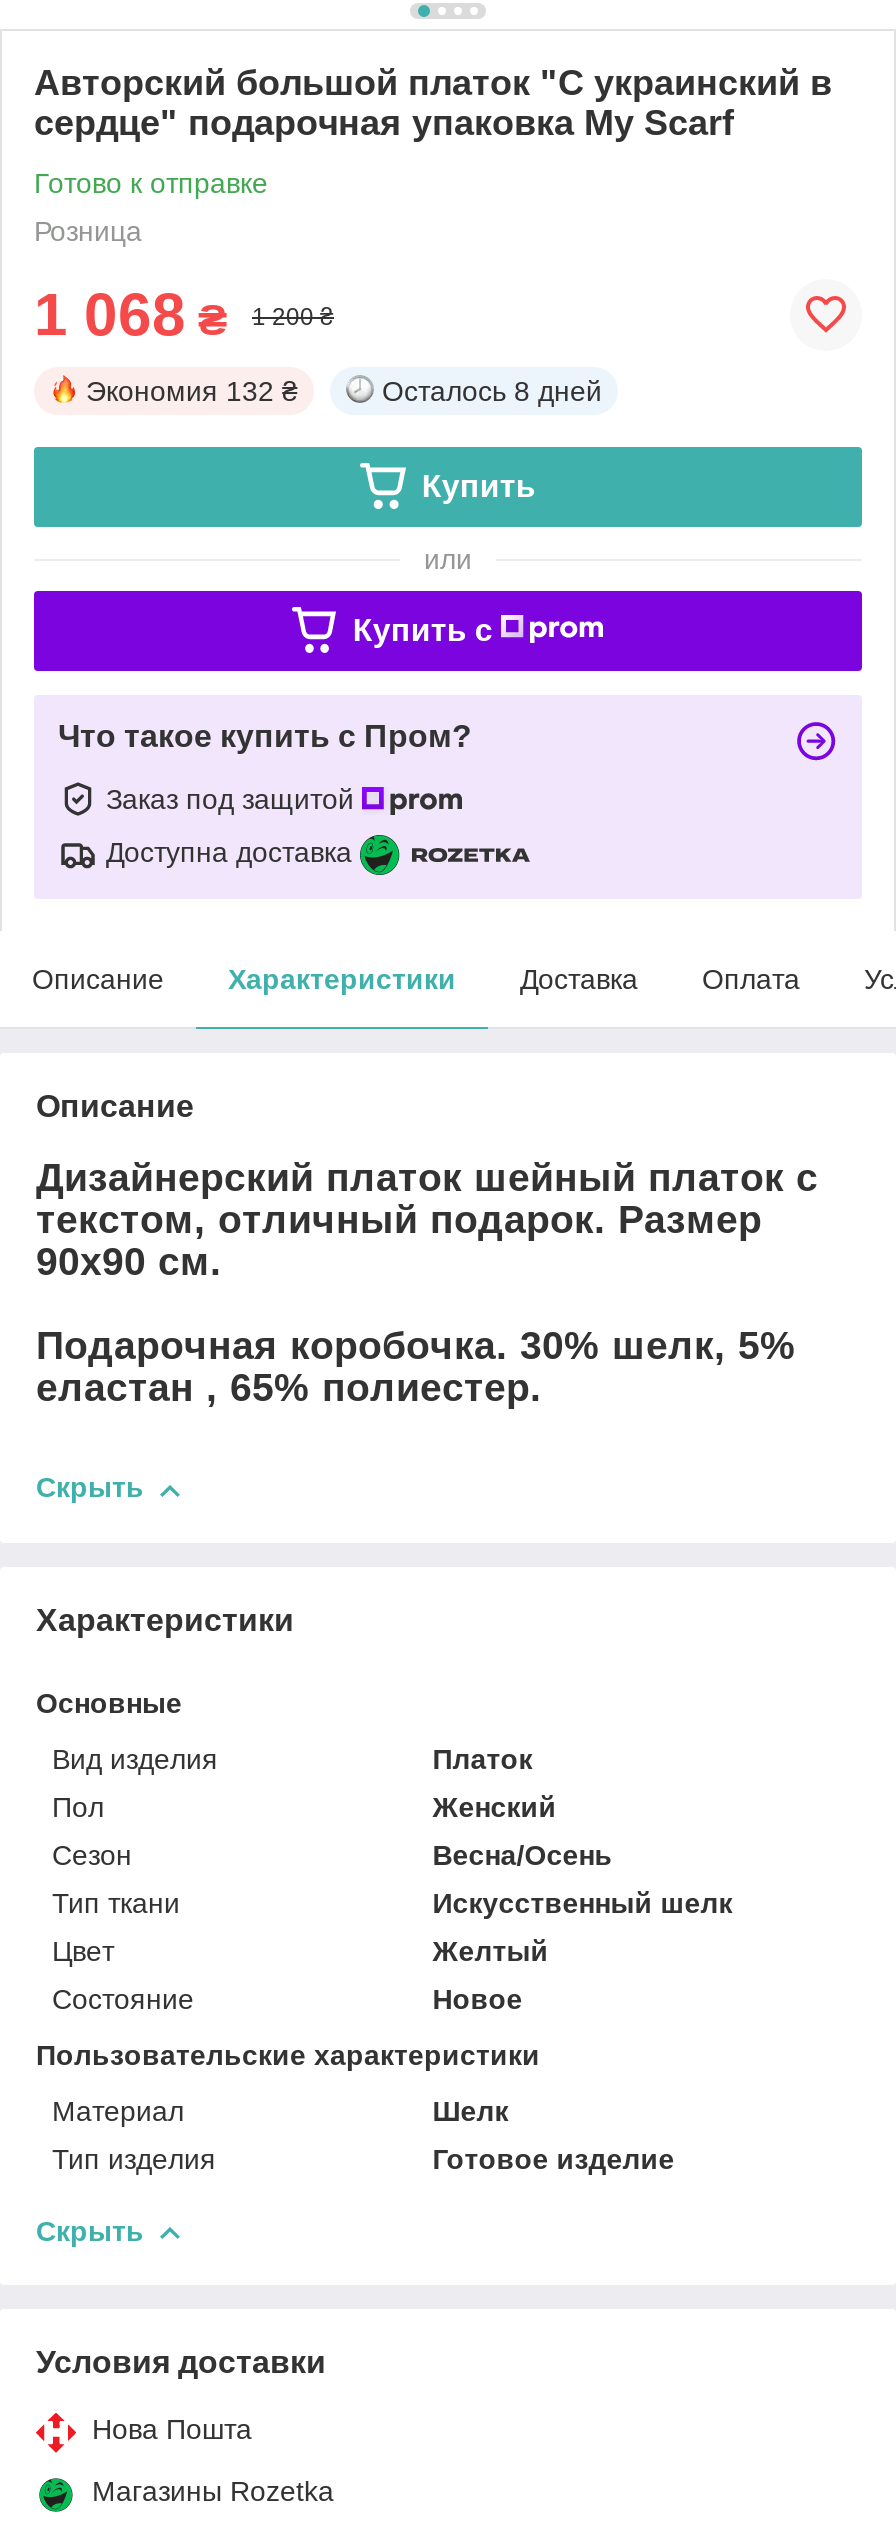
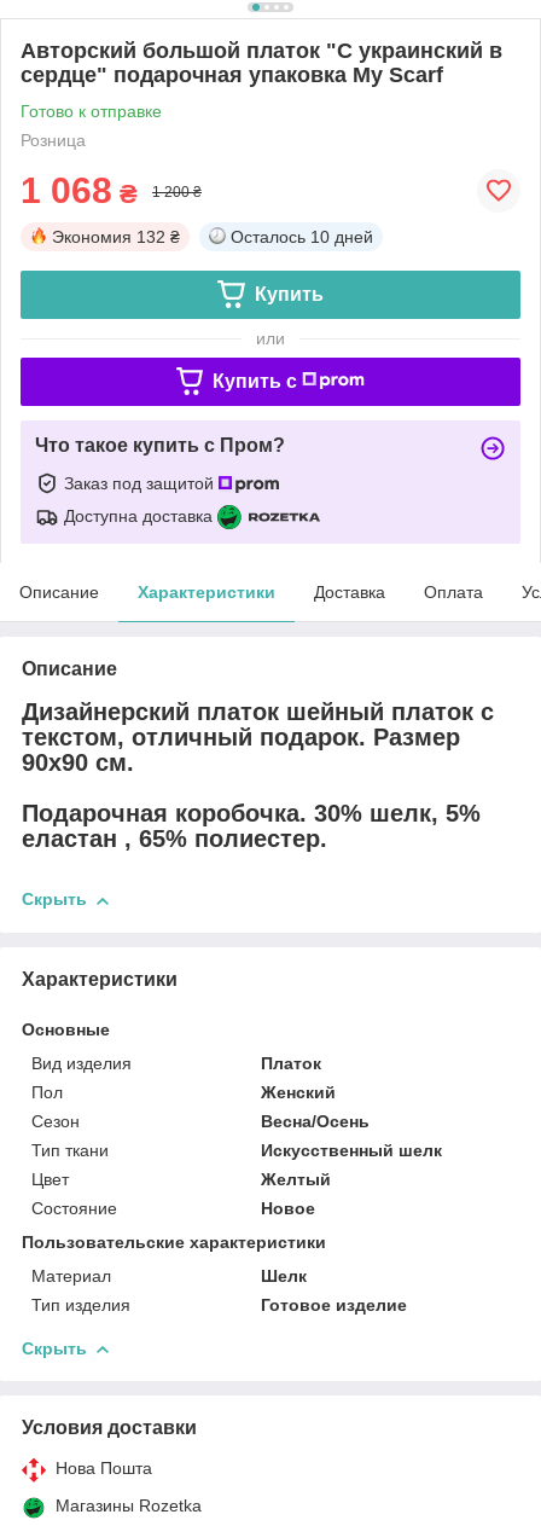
- Осталось 8 дней
+ Осталось 10 дней
